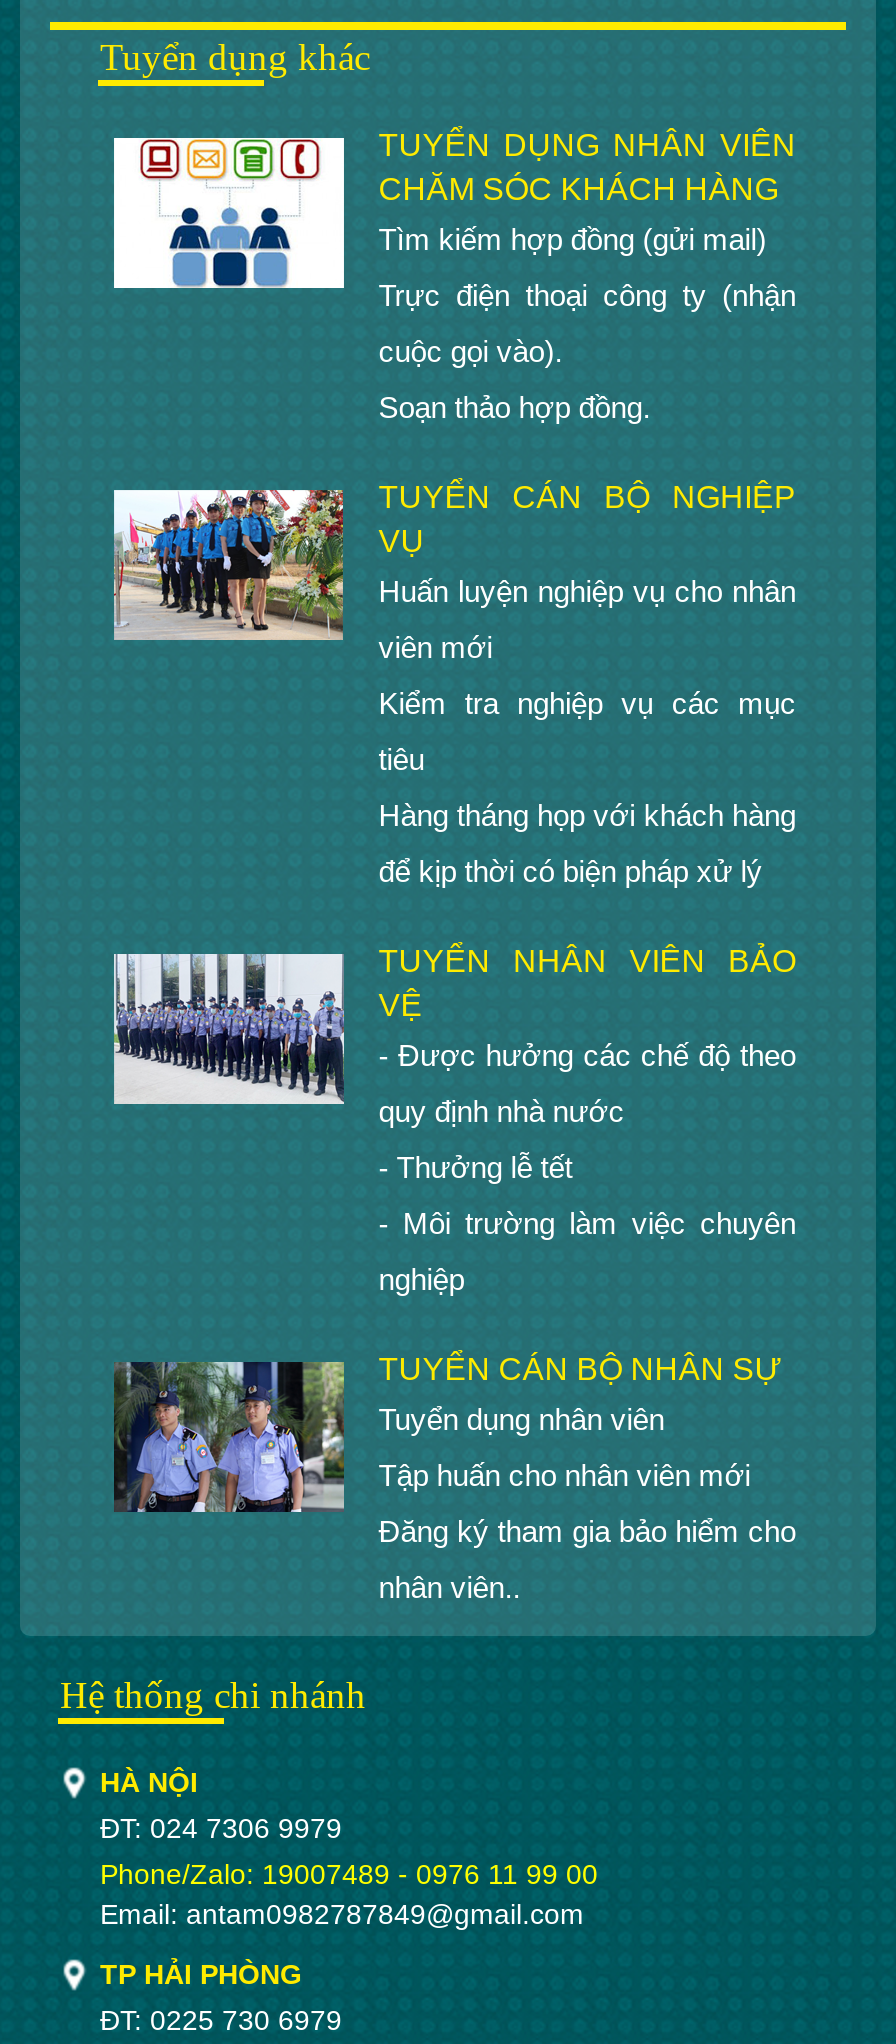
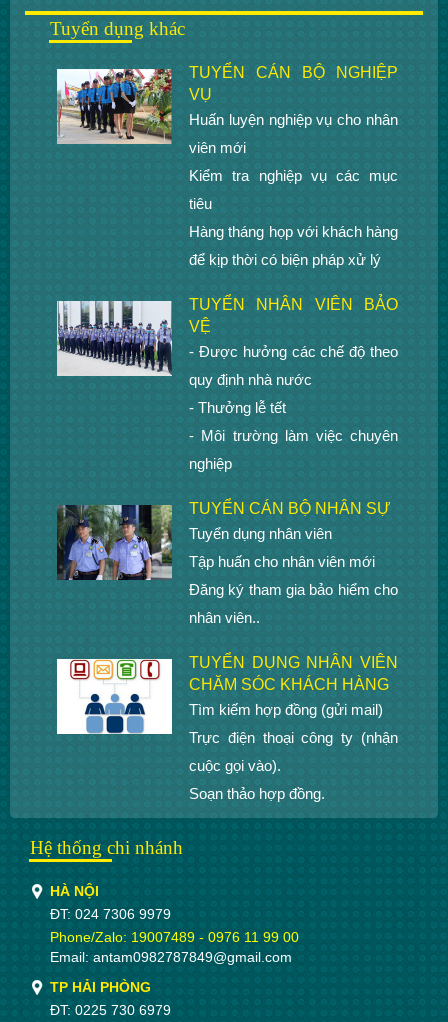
moved down: [image] | TUYỂN DỤNG NHÂN VIÊN | CHĂM SÓC KHÁCH HÀNG | Tìm kiếm hợp đồng (gửi mail) | Trực điện thoại công ty (nhận | cuộc gọi vào). | Soạn thảo hợp đồng.

moved up: TUYỂN CÁN BỘ NGHIỆP | VỤ | Huấn luyện nghiệp vụ cho nhân | ... | Đăng ký tham gia bảo hiểm cho | nhân viên..
